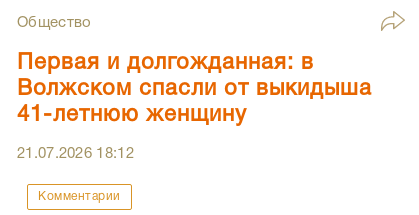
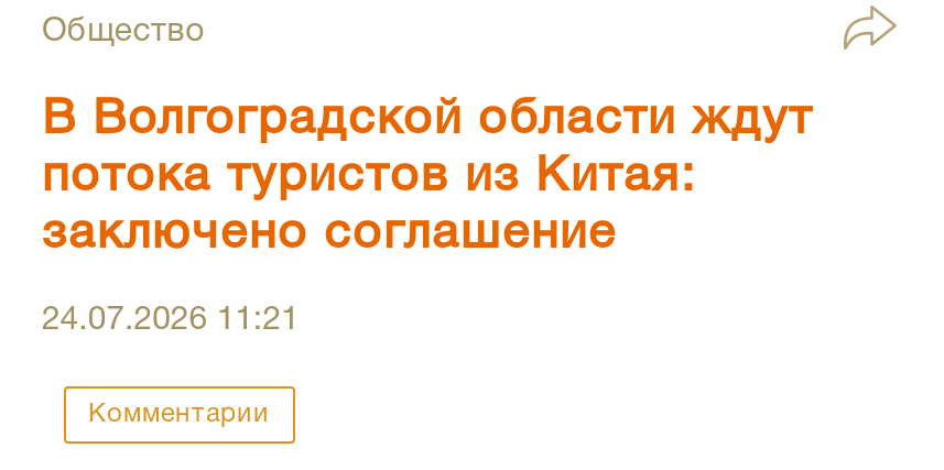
- Первая и долгожданная: в
- Волжском спасли от выкидыша
- 41-летнюю женщину
+ В Волгоградской области ждут
+ потока туристов из Китая:
+ заключено соглашение

- 21.07.2026 18:12
+ 24.07.2026 11:21
